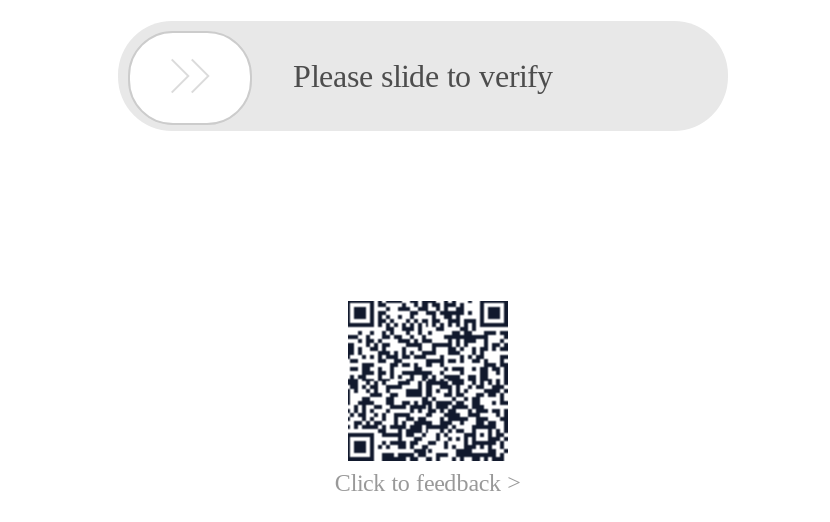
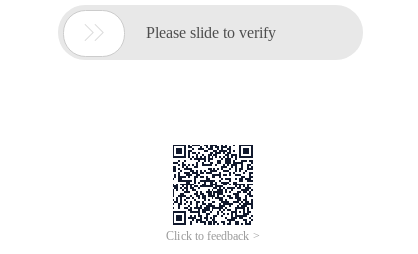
- [image]
+ [image]
